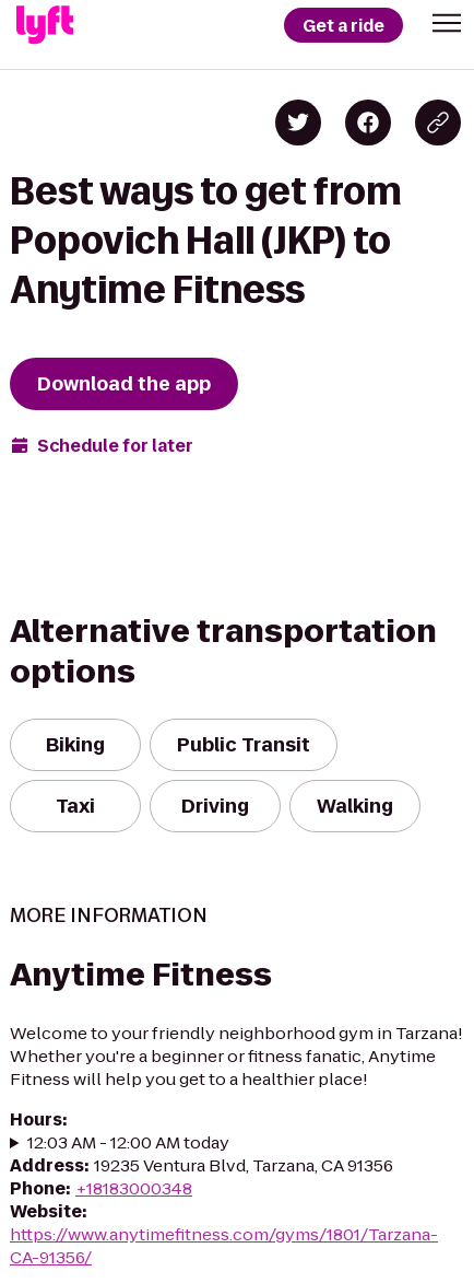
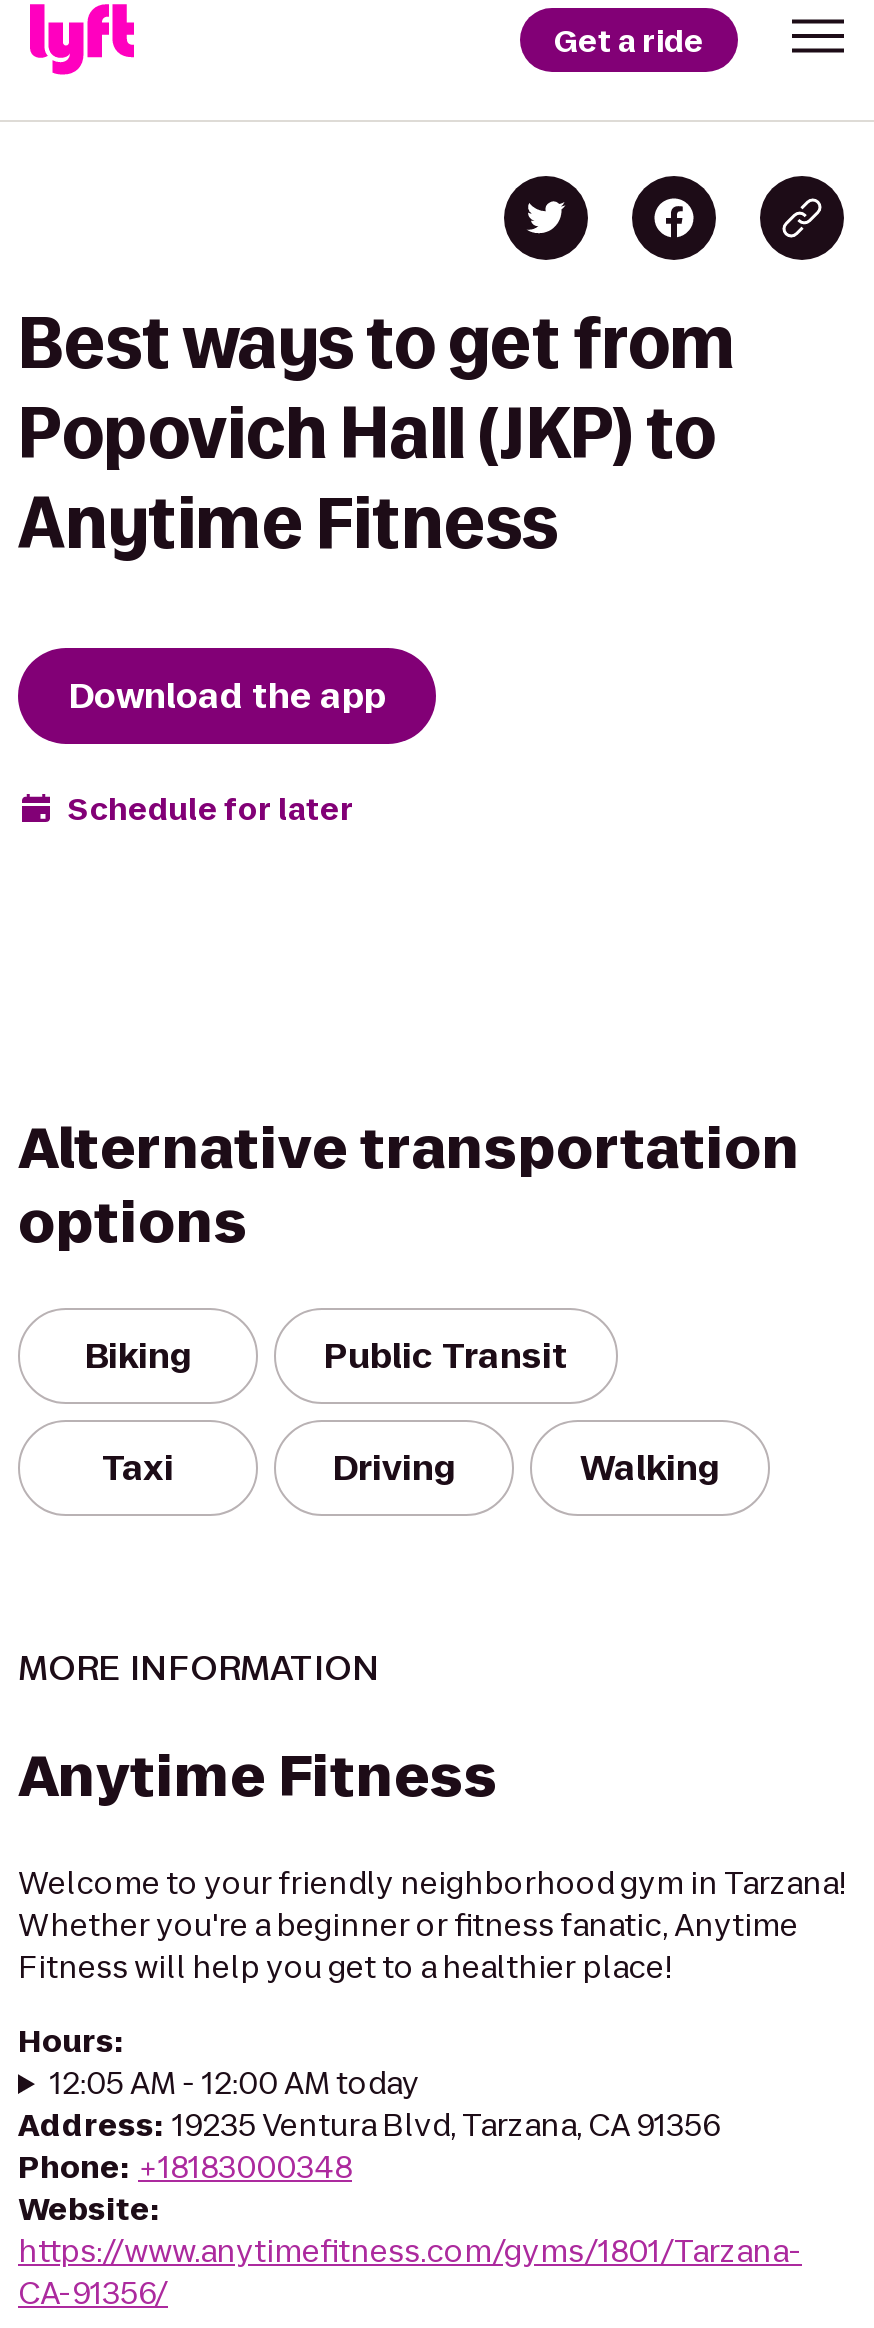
- 12:03 AM - 12:00 AM today
+ 12:05 AM - 12:00 AM today
